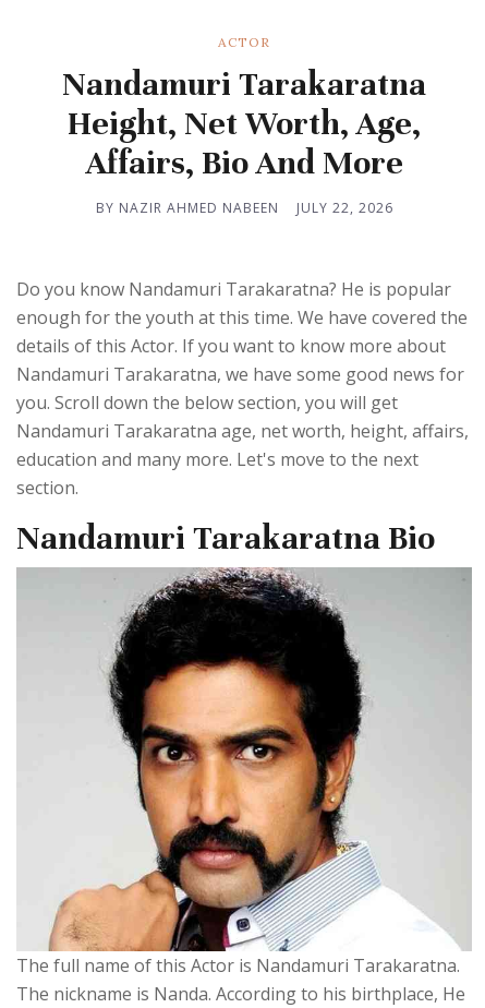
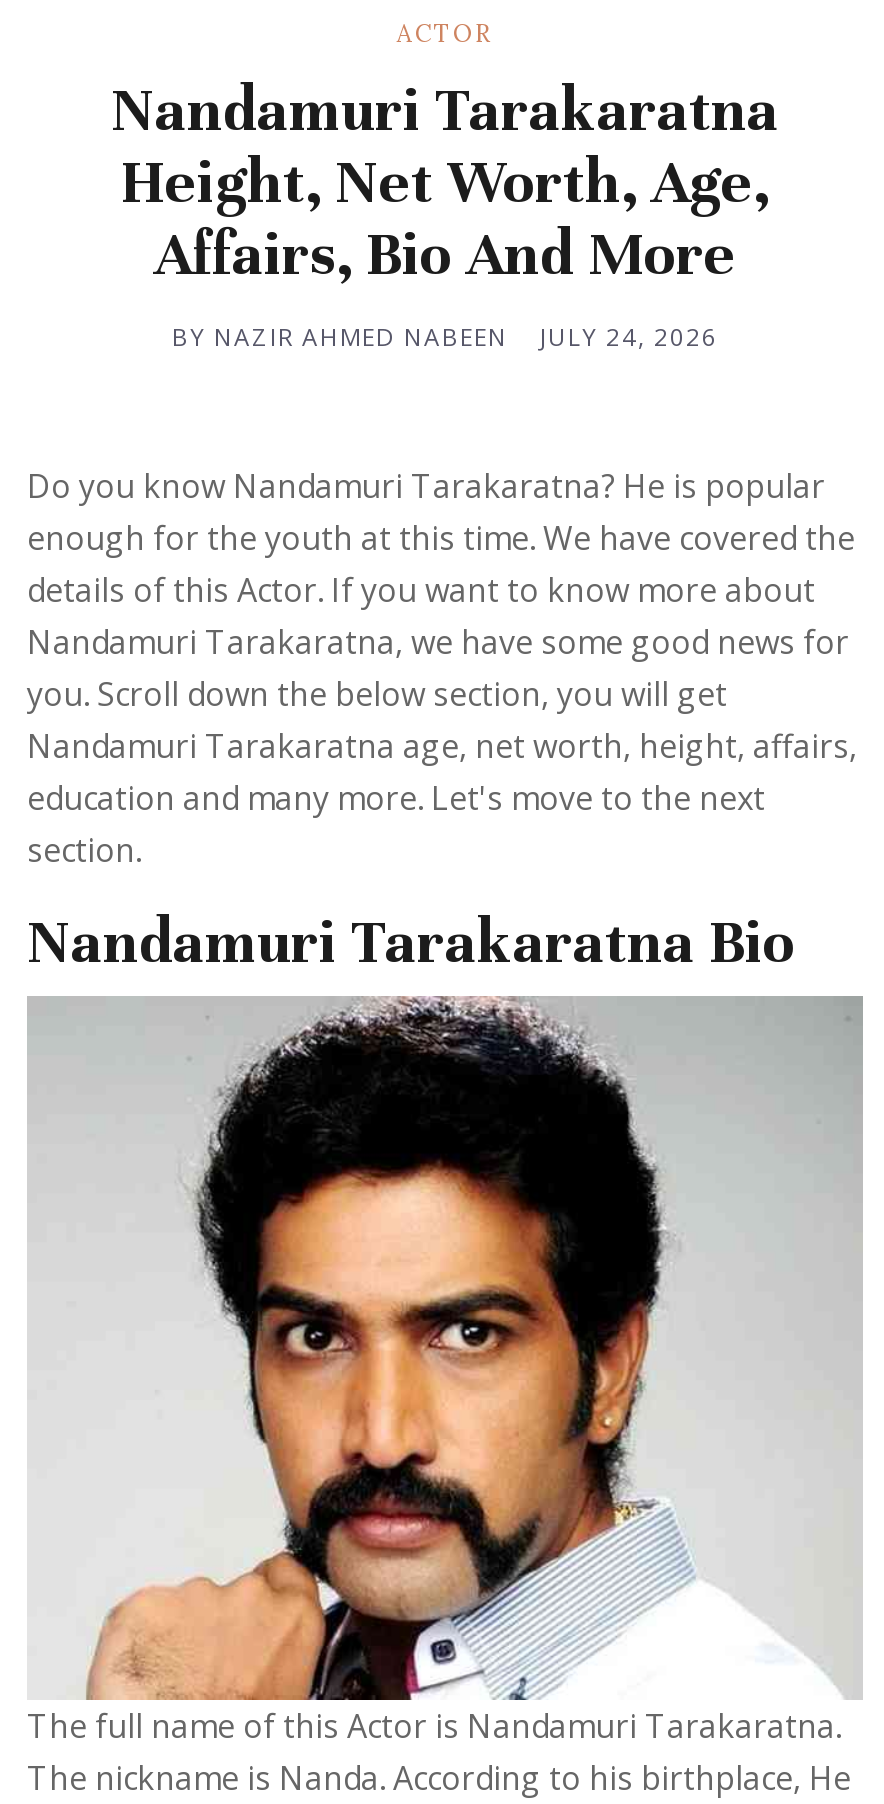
- BY NAZIR AHMED NABEEN JULY 22, 2026
+ BY NAZIR AHMED NABEEN JULY 24, 2026
